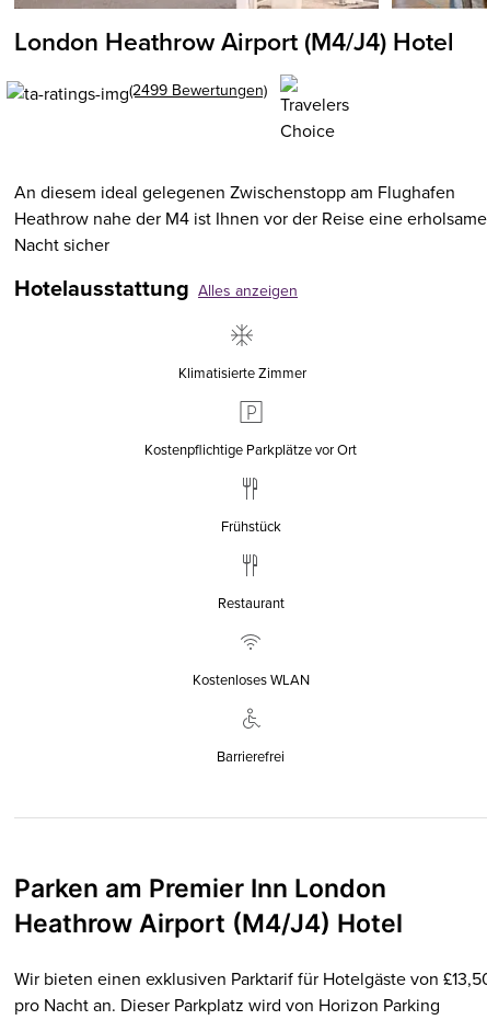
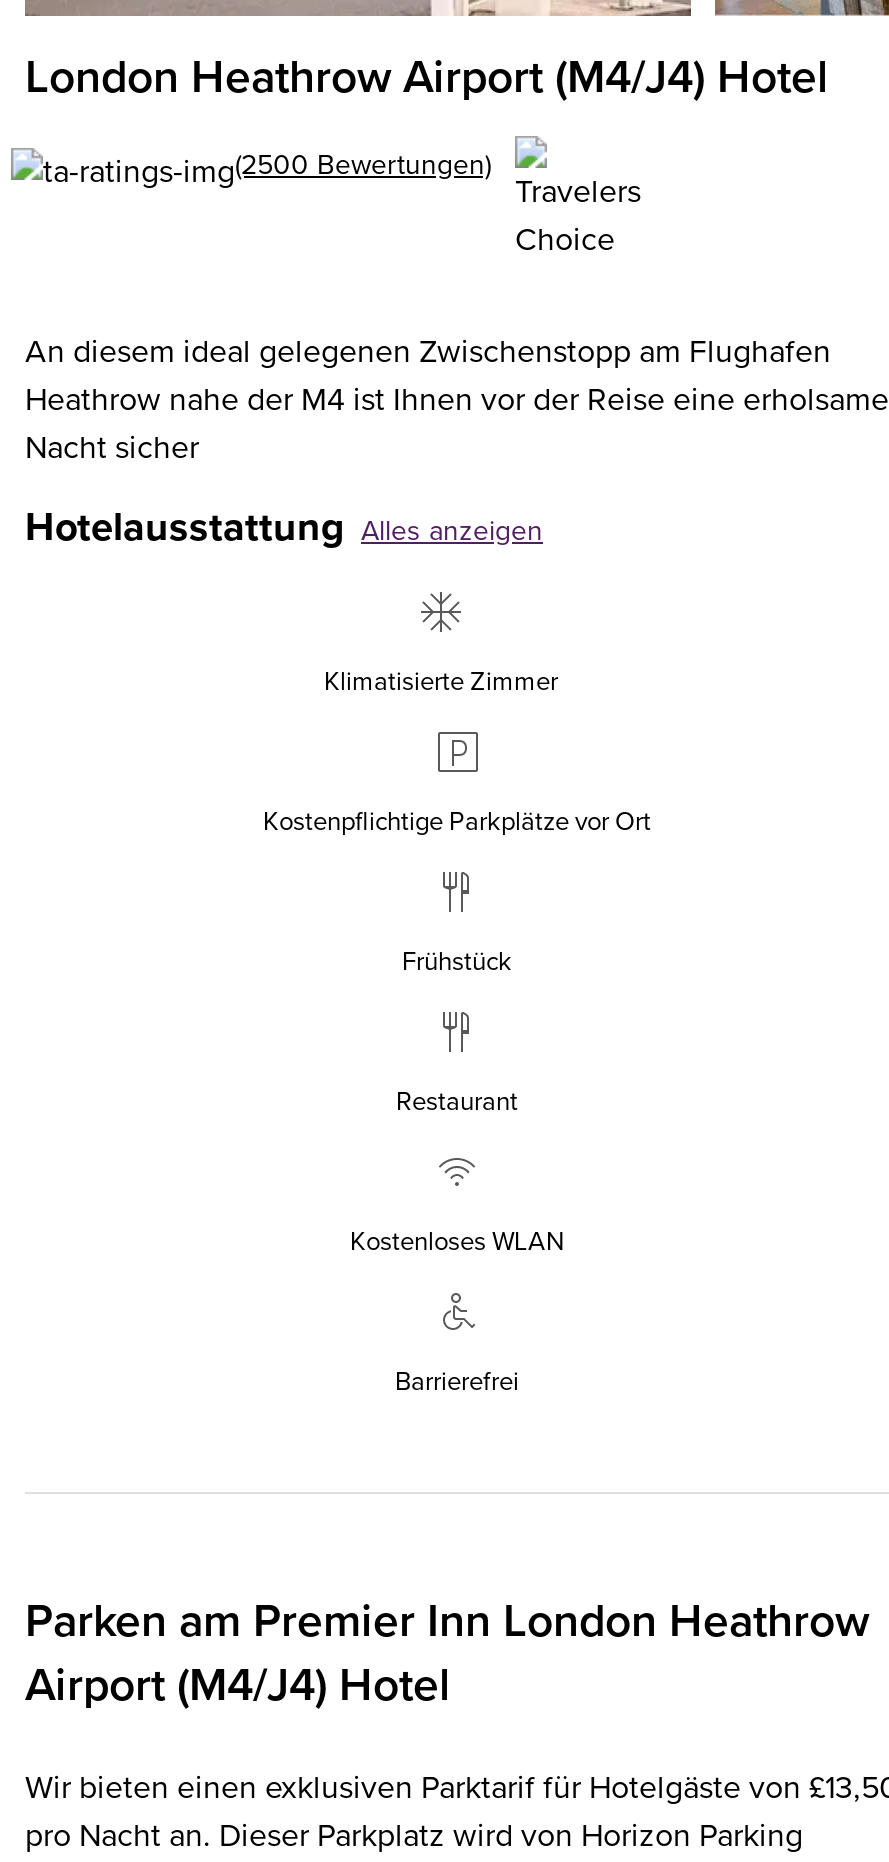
- (2499 Bewertungen)
+ (2500 Bewertungen)
